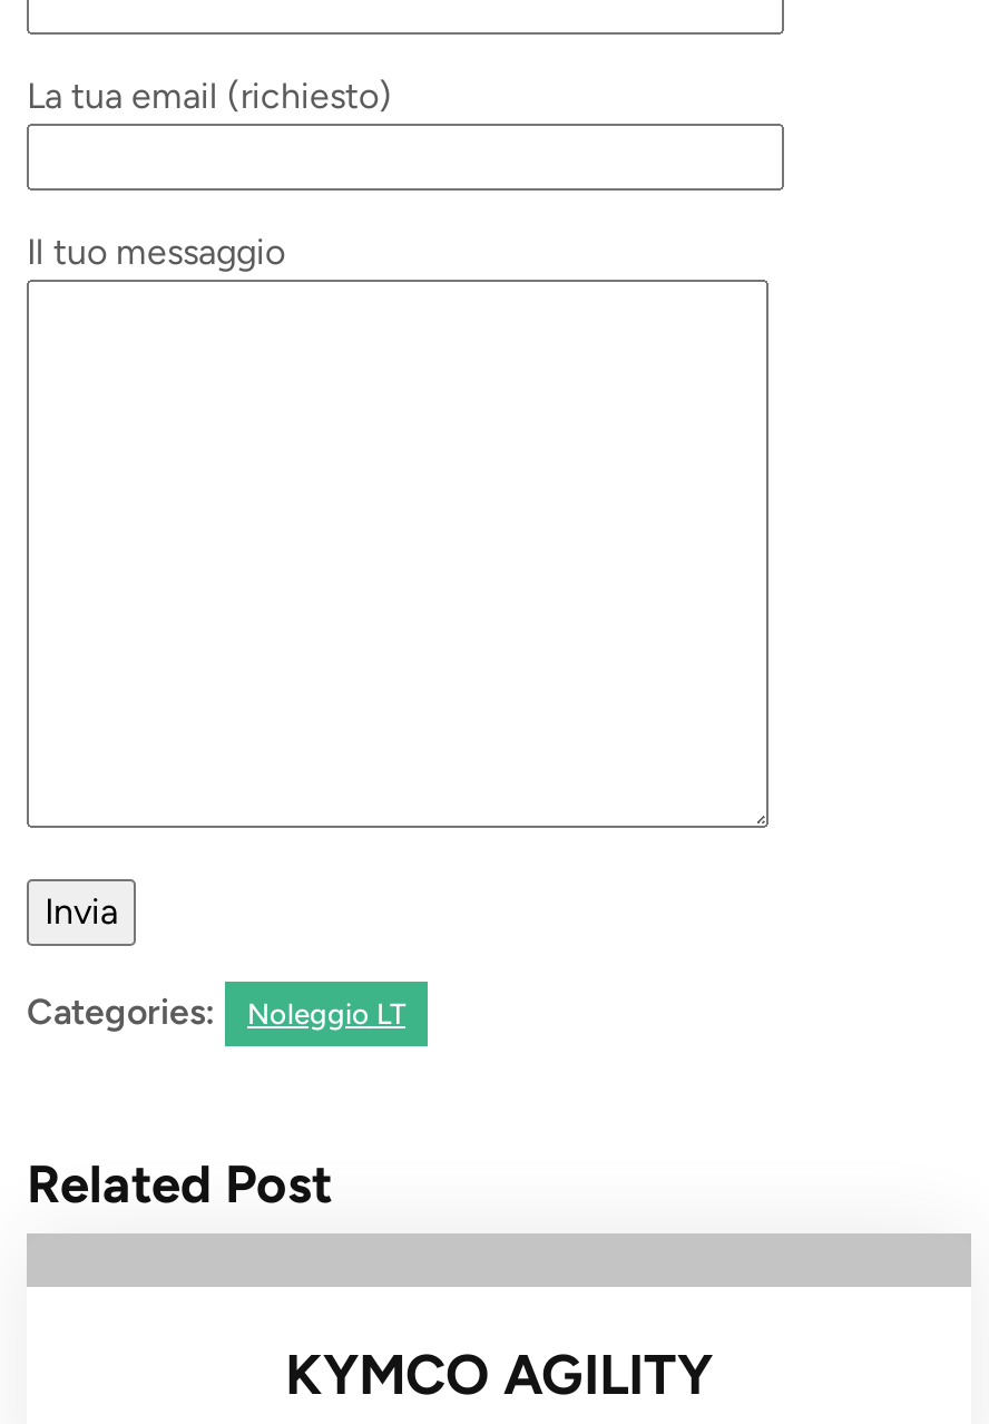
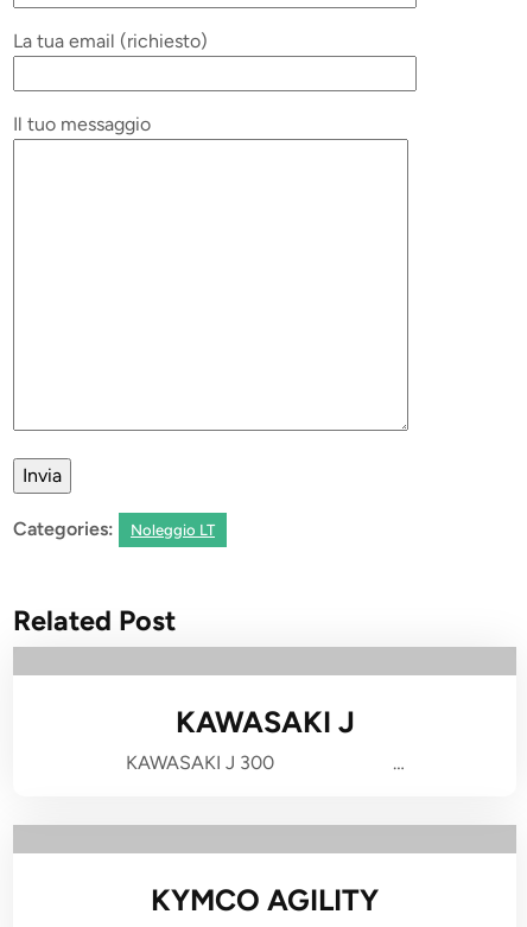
+ KAWASAKI J
+ KAWASAKI J 300 …
